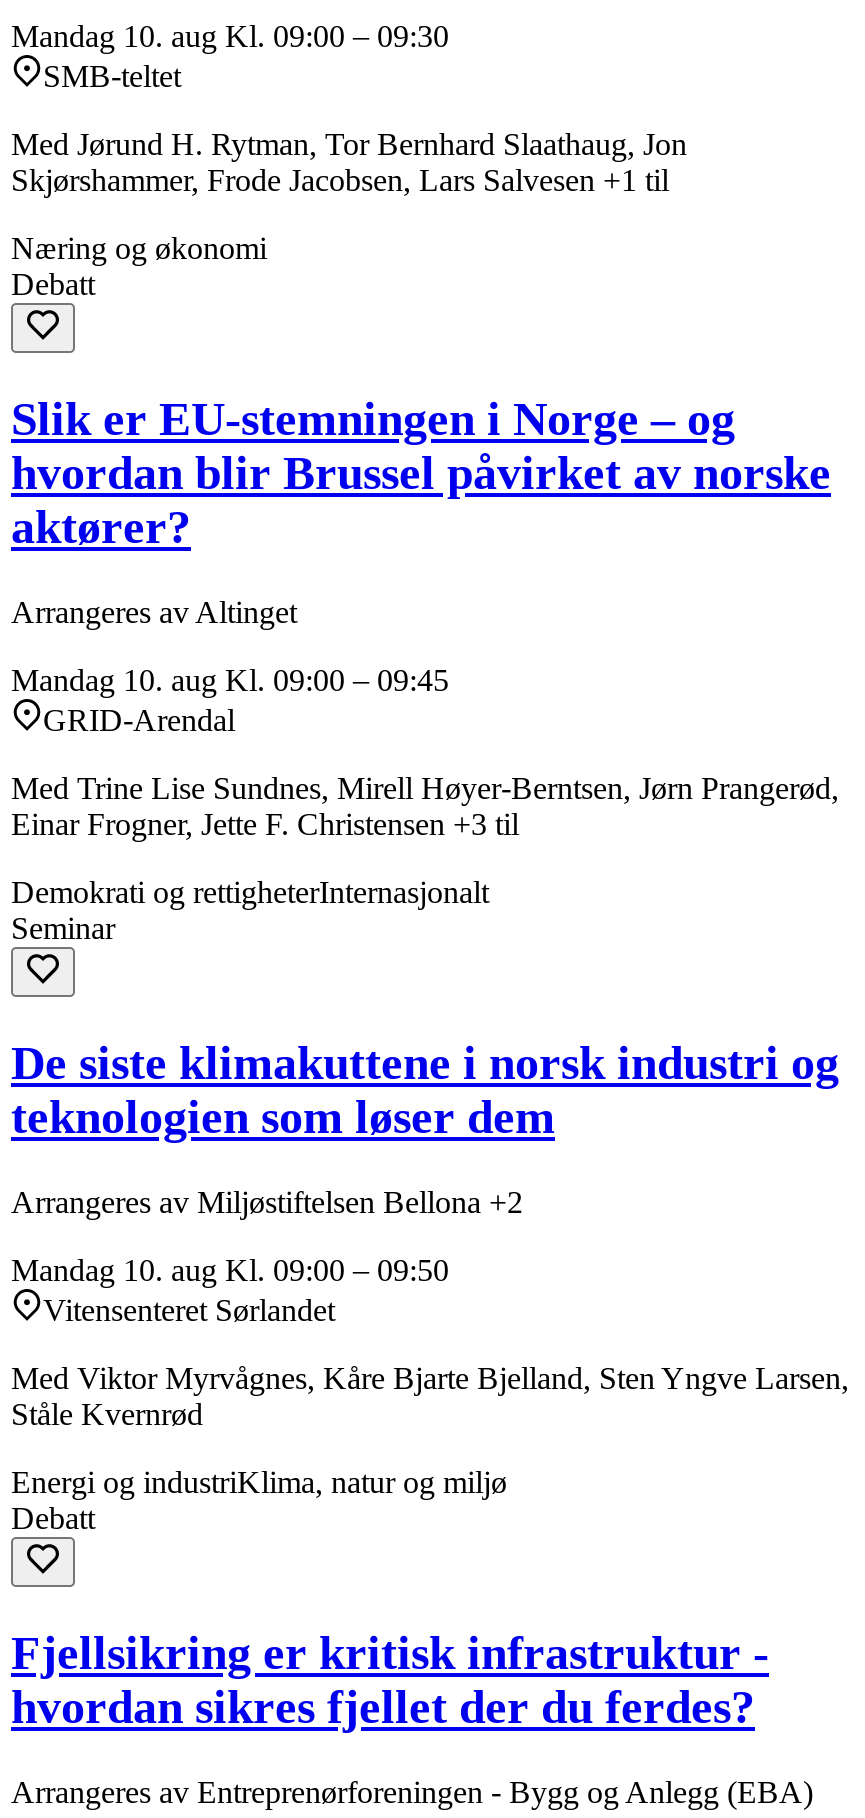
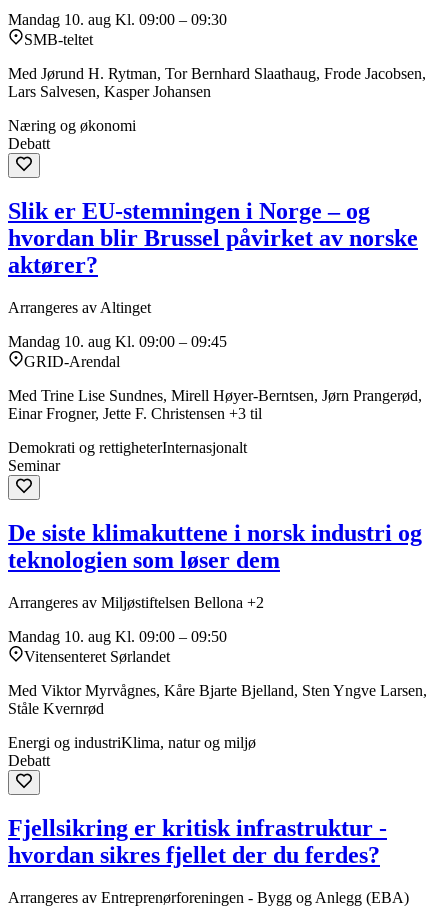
- Med Jørund H. Rytman, Tor Bernhard Slaathaug, Jon
- Skjørshammer, Frode Jacobsen, Lars Salvesen +1 til
+ Med Jørund H. Rytman, Tor Bernhard Slaathaug, Frode Jacobsen,
+ Lars Salvesen, Kasper Johansen
